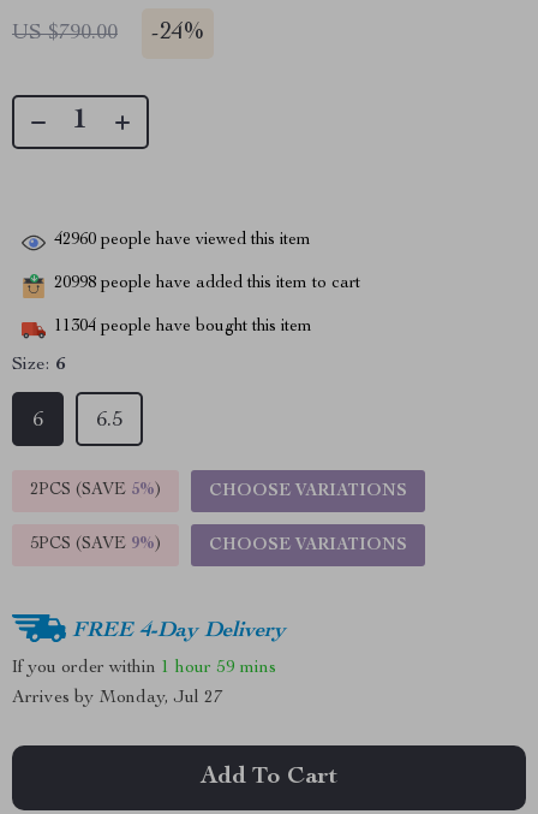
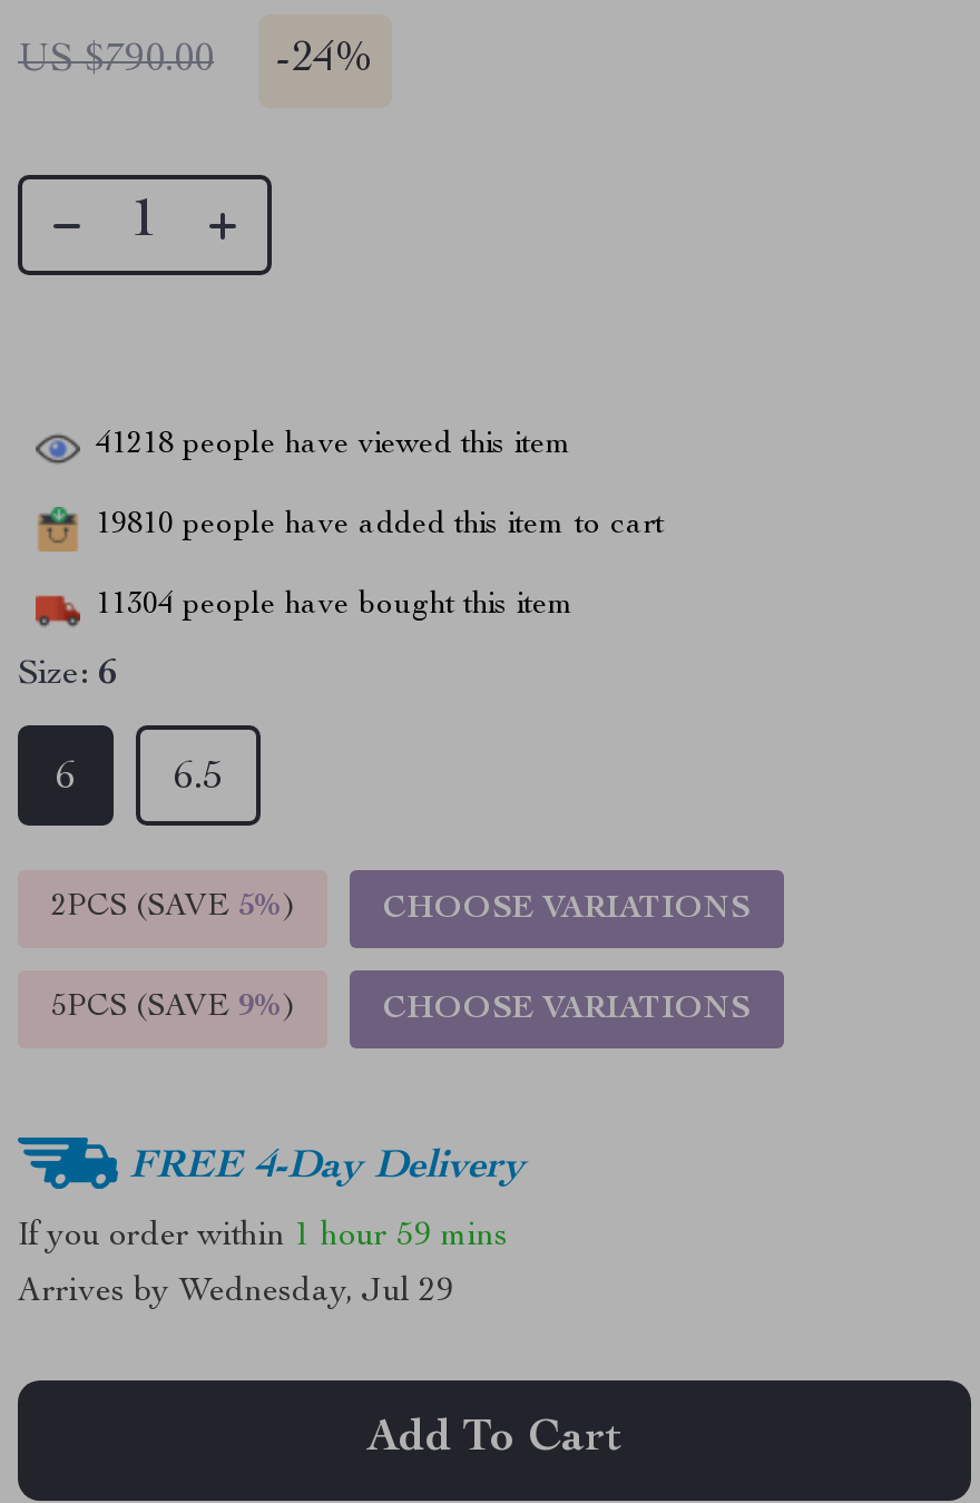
- 42960 people have viewed this item
+ 41218 people have viewed this item

- 20998 people have added this item to cart
+ 19810 people have added this item to cart

- Arrives by Monday, Jul 27
+ Arrives by Wednesday, Jul 29
